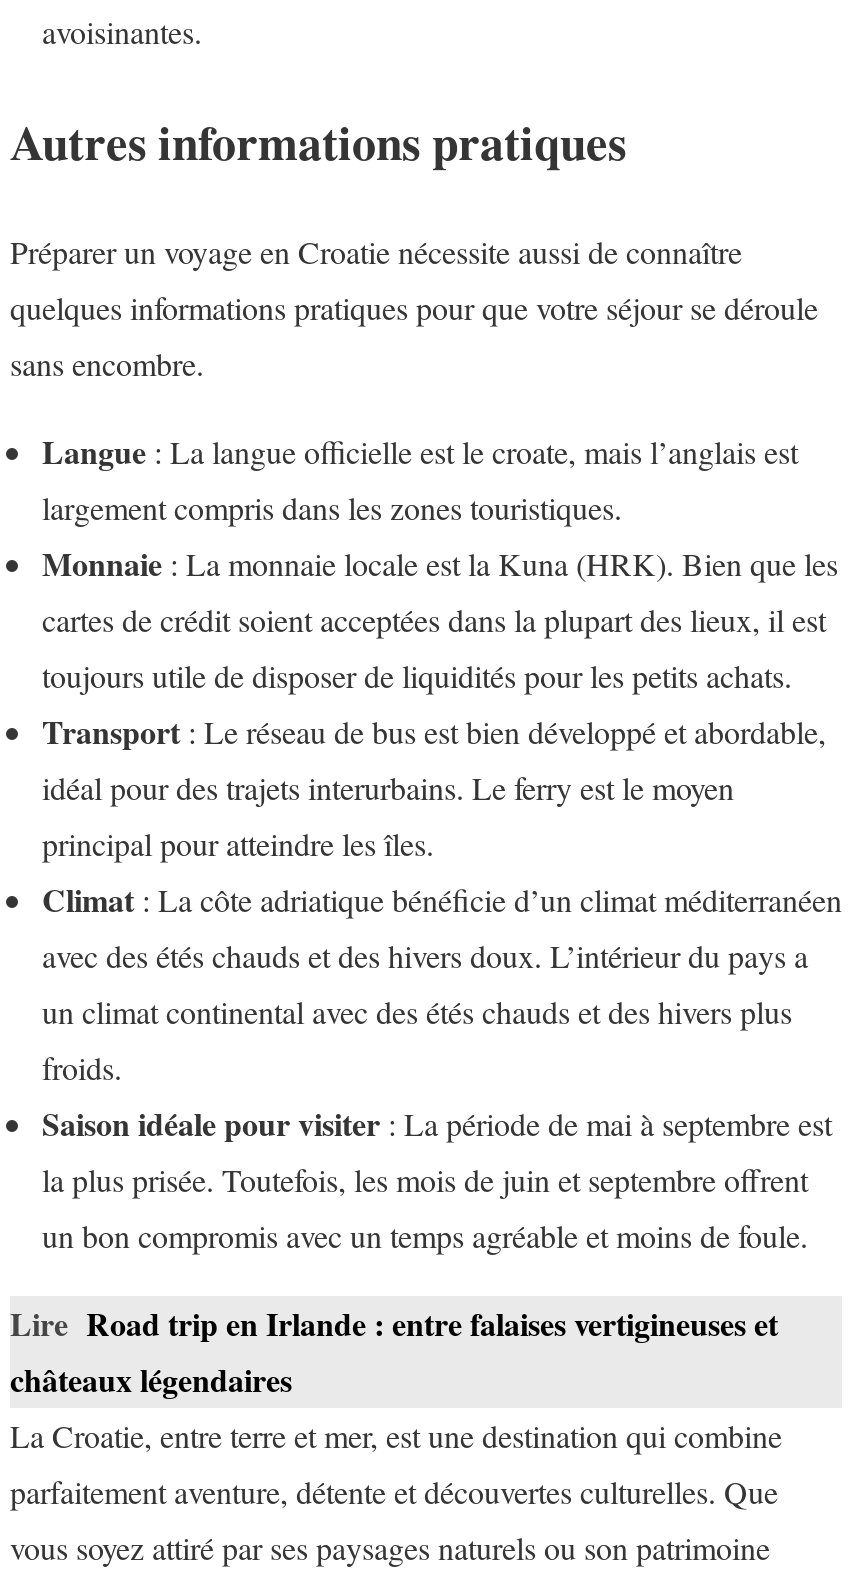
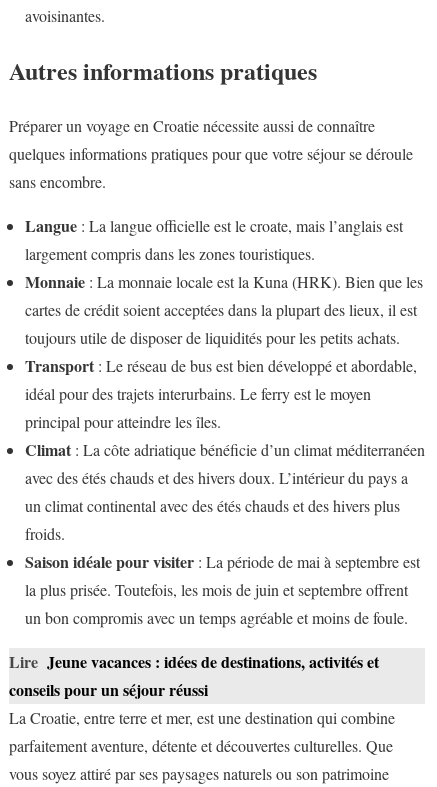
- Lire Road trip en Irlande : entre falaises vertigineuses et
- châteaux légendaires
+ Lire Jeune vacances : idées de destinations, activités et
+ conseils pour un séjour réussi
